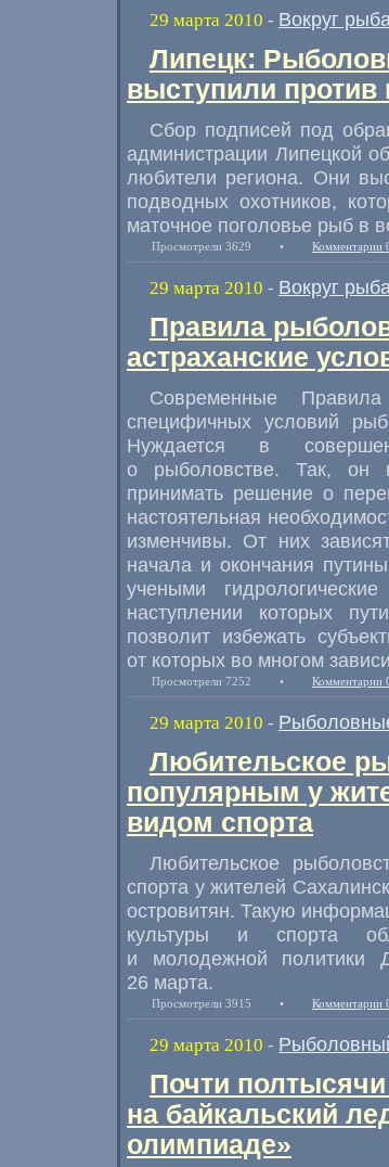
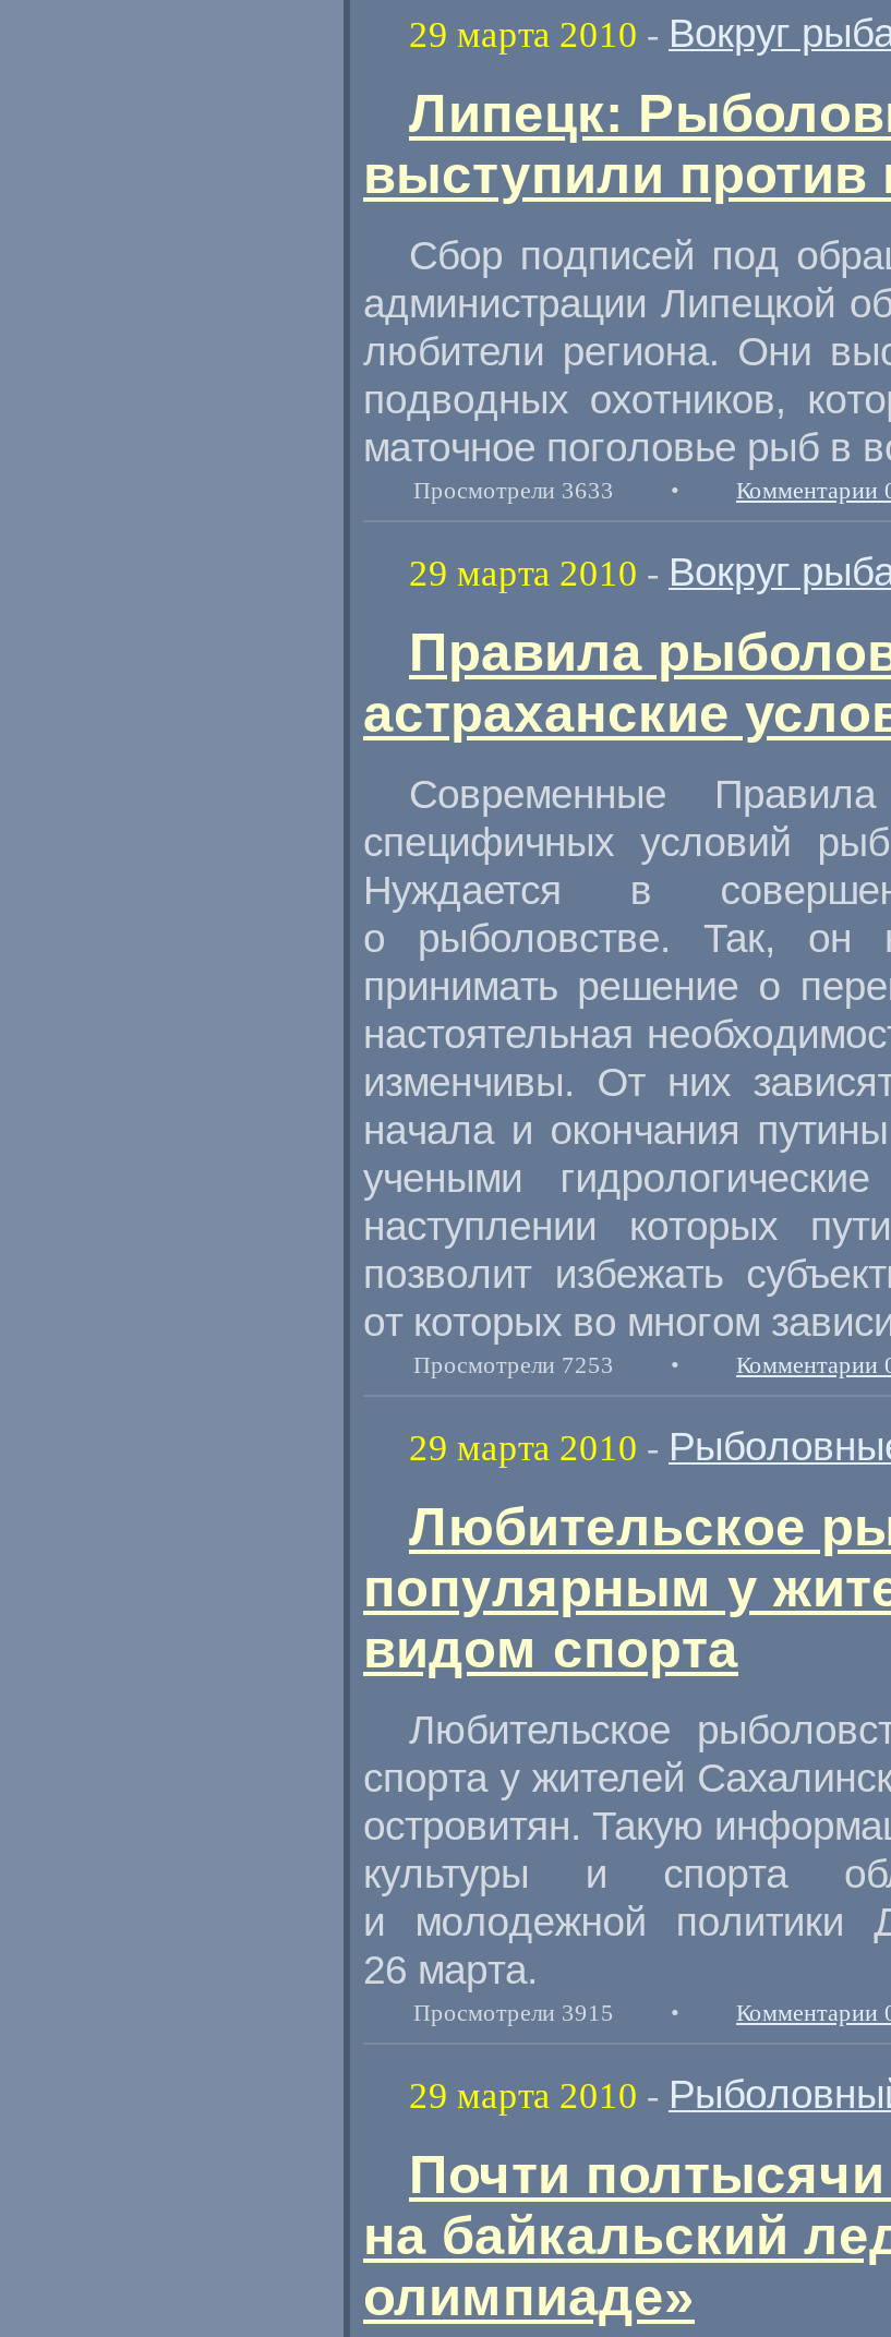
- Просмотрели 3629
+ Просмотрели 3633

- Просмотрели 7252
+ Просмотрели 7253
